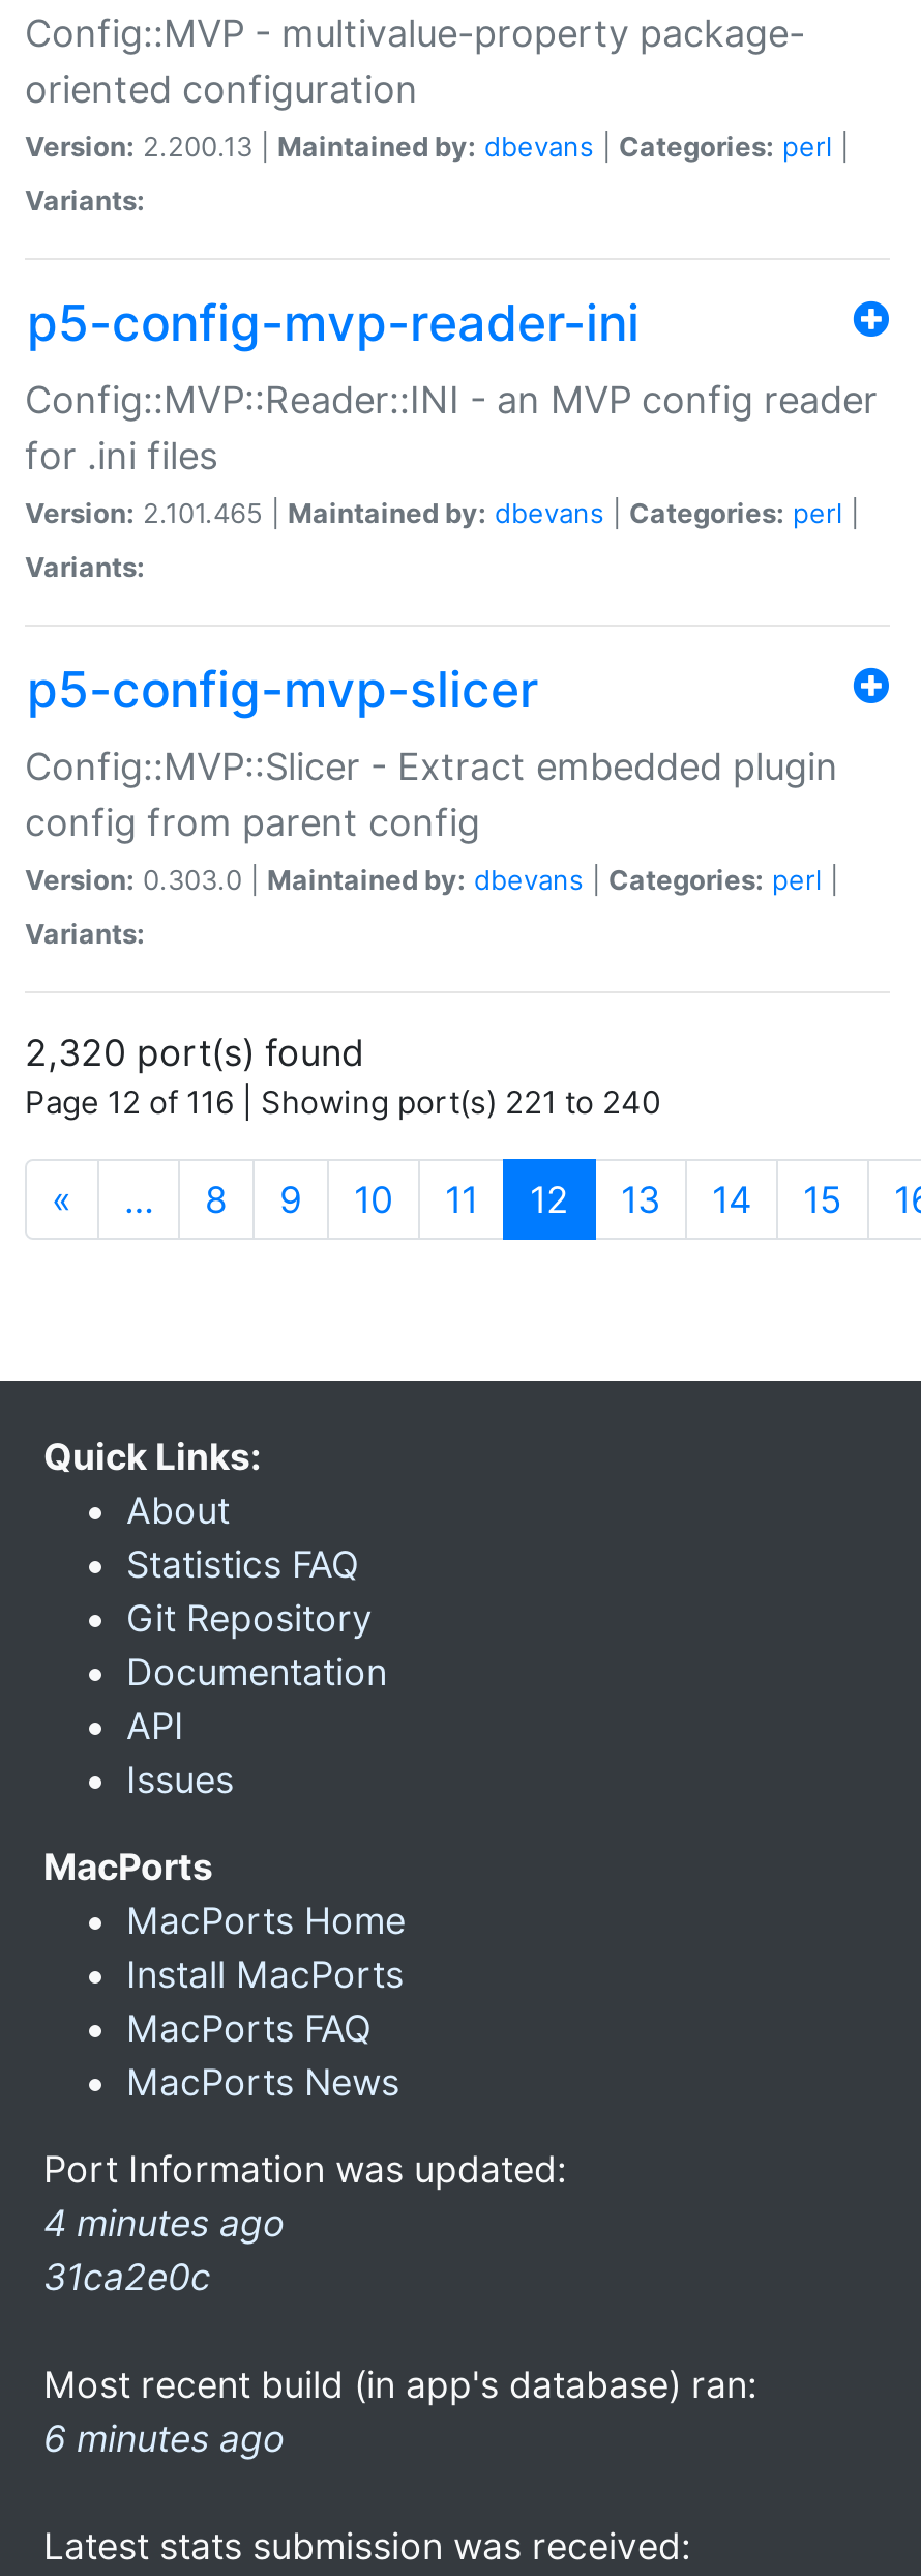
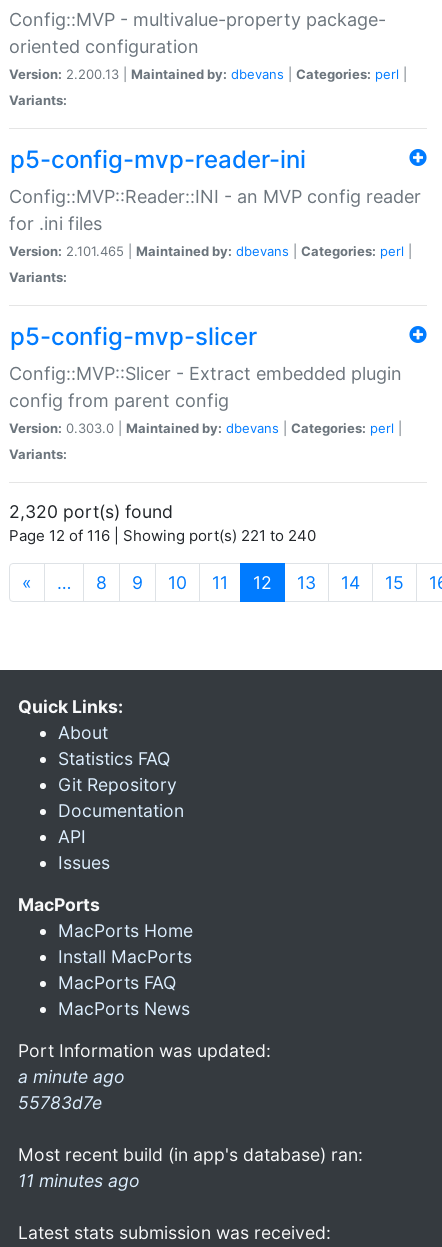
- 4 minutes ago
- 31ca2e0c
+ a minute ago
+ 55783d7e

- 6 minutes ago
+ 11 minutes ago
